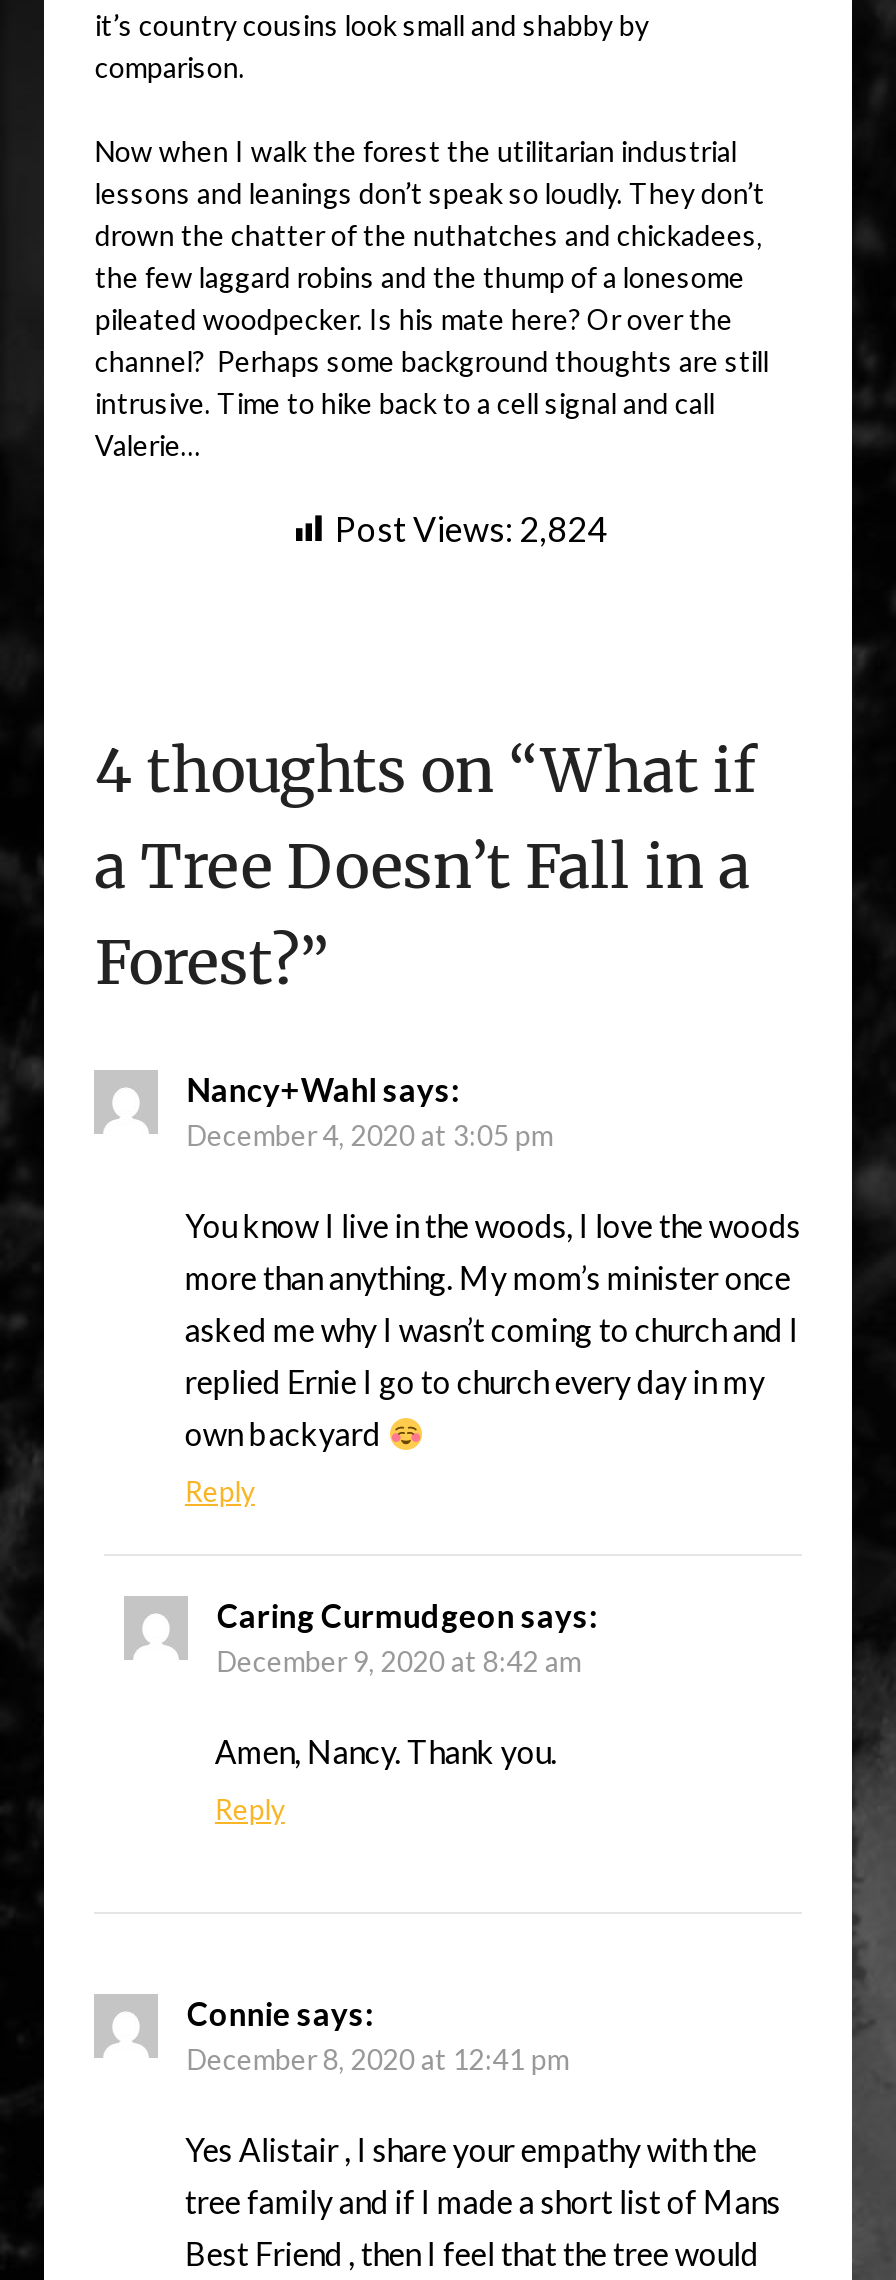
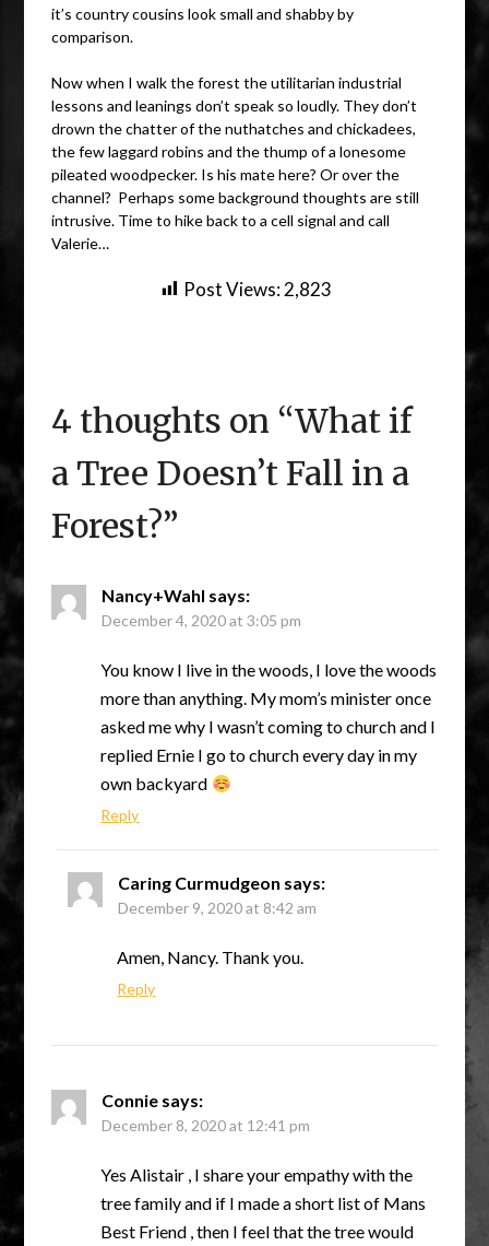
- Post Views: 2,824
+ Post Views: 2,823
